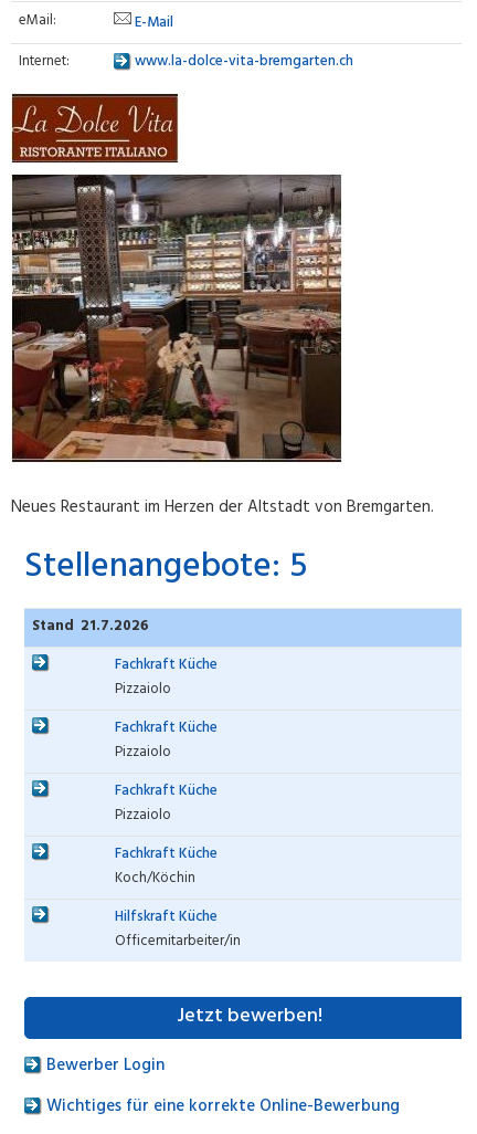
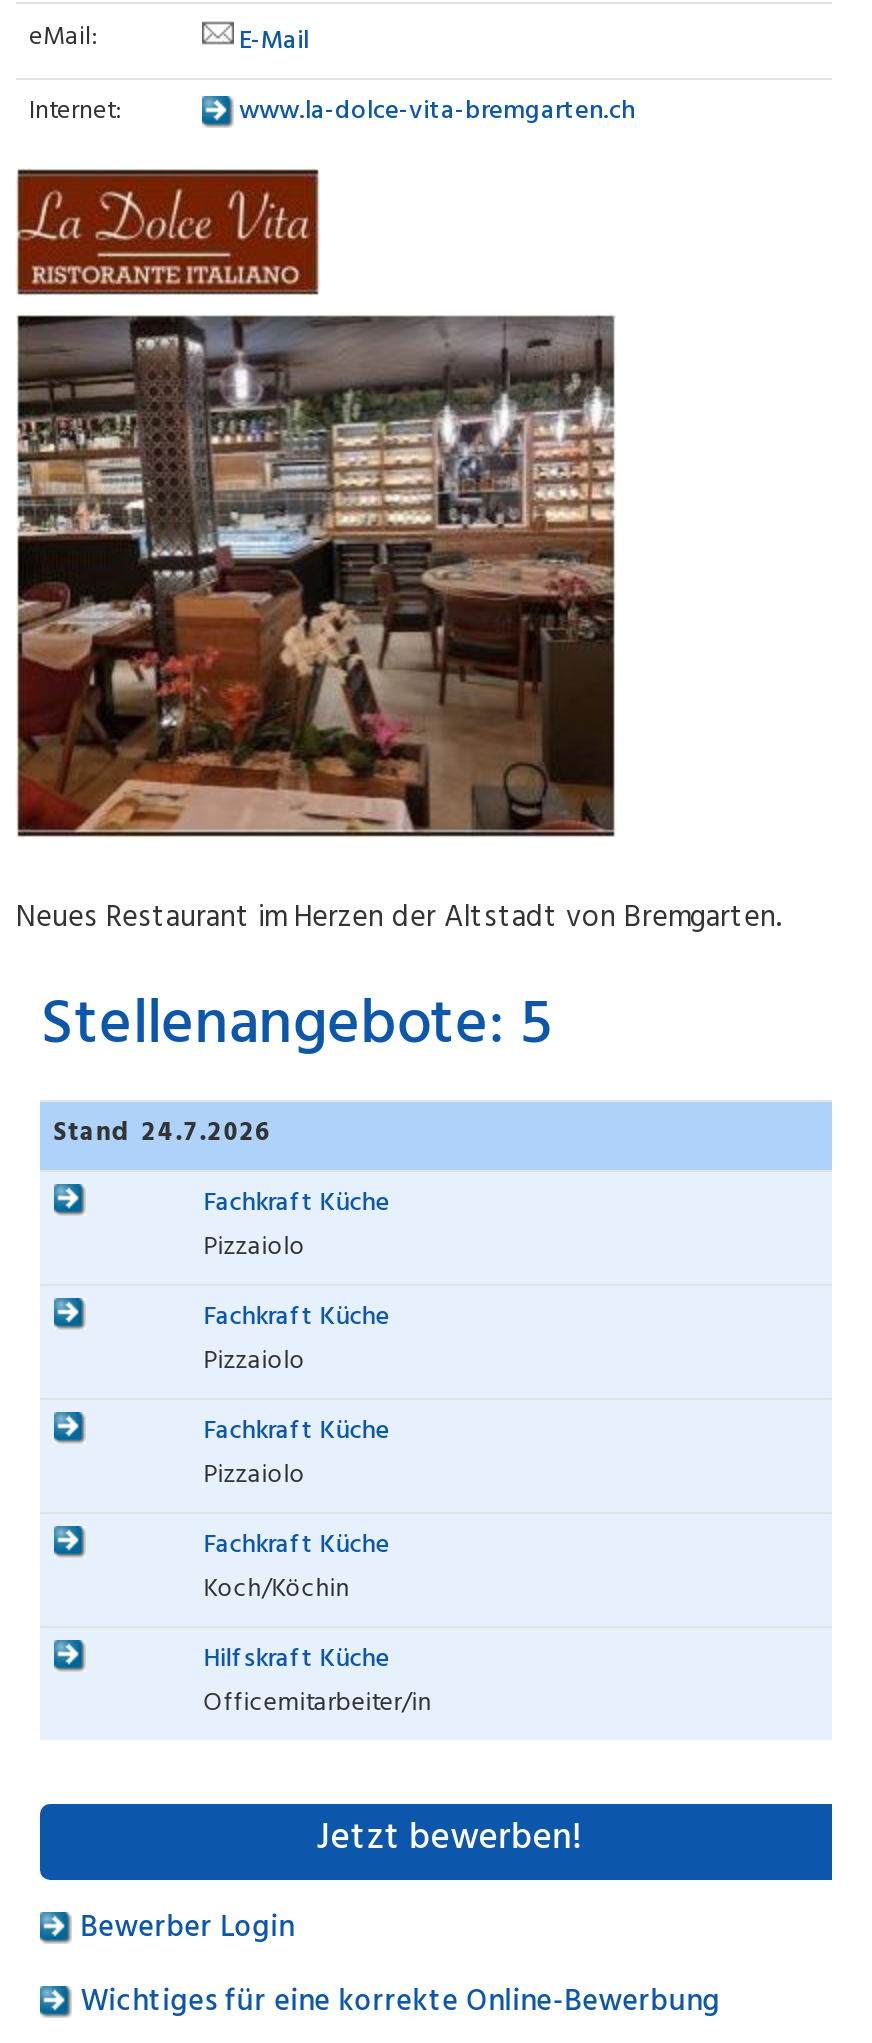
- Stand 21.7.2026
+ Stand 24.7.2026
